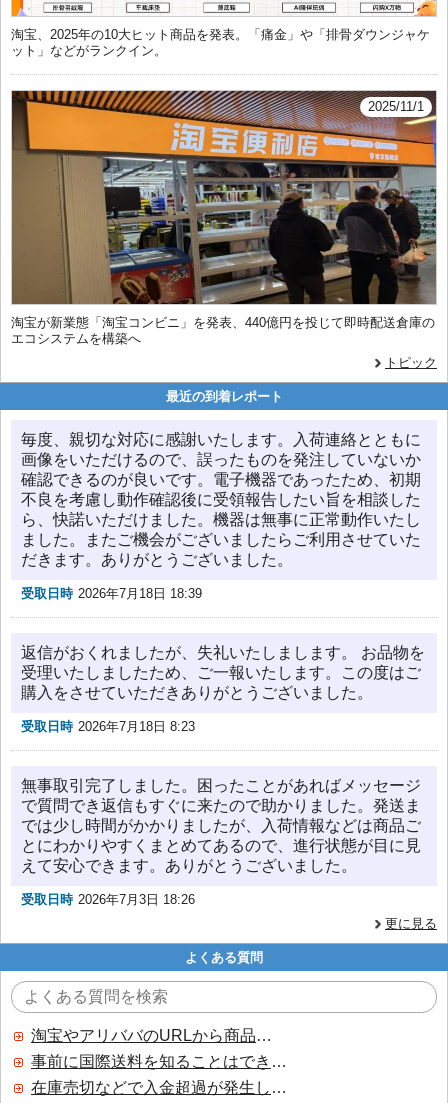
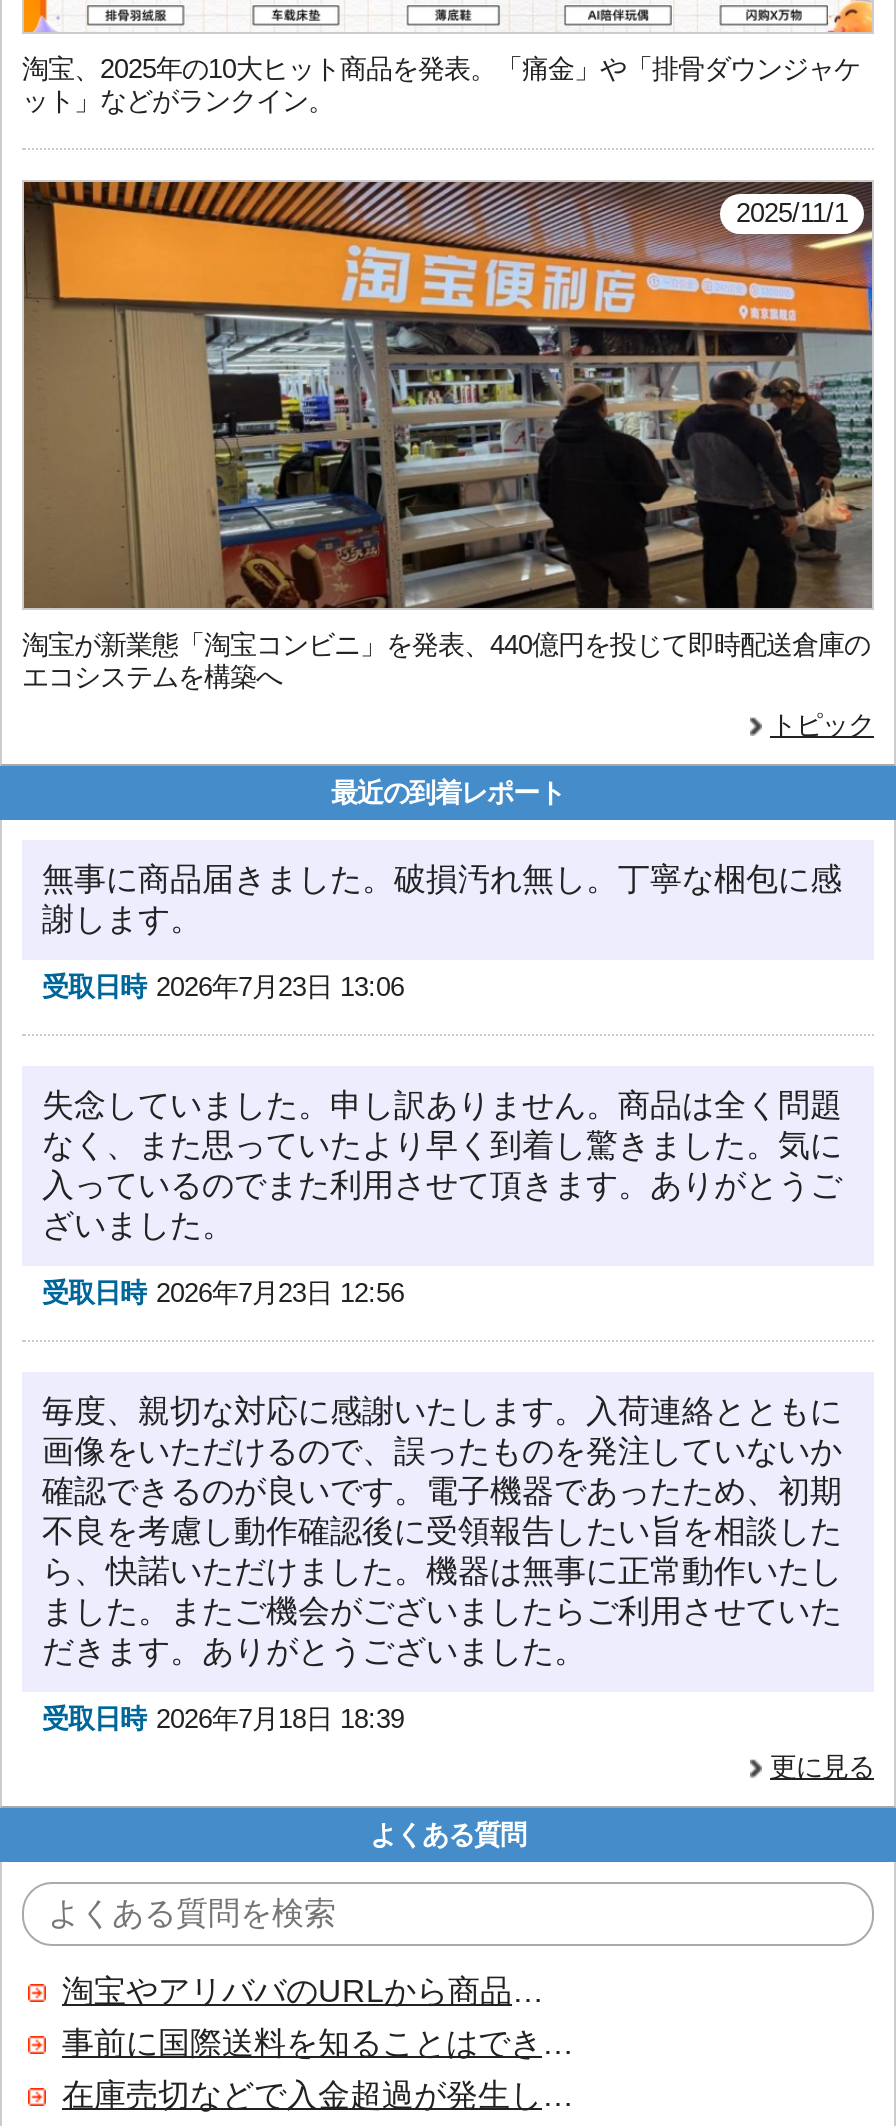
+ 無事に商品届きました。破損汚れ無し。丁寧な梱包に感
+ 謝します。
+ 受取日時 2026年7月23日 13:06

+ 失念していました。申し訳ありません。商品は全く問題
+ なく、また思っていたより早く到着し驚きました。気に
+ 入っているのでまた利用させて頂きます。ありがとうご
+ ざいました。
+ 受取日時 2026年7月23日 12:56

moved down: 毎度、親切な対応に感謝いたします。入荷連絡とともに | 画像をいただけるので、誤ったものを発注していないか | 確認できるのが良いです。電子機器であったため、初期 | 不良を考慮し動作確認後に受領報告したい旨を相談した | ら、快諾いただけました。機器は無事に正常動作いたし | ました。またご機会がございましたらご利用させていた | だきます。ありがとうございました。 | 受取日時 2026年7月18日 18:39

- 返信がおくれましたが、失礼いたしまします。 お品物を
- 受理いたしましたため、ご一報いたします。この度はご
- 購入をさせていただきありがとうございました。
- 受取日時 2026年7月18日 8:23

- 無事取引完了しました。困ったことがあればメッセージ
- で質問でき返信もすぐに来たので助かりました。発送ま
- では少し時間がかかりましたが、入荷情報などは商品ご
- とにわかりやすくまとめてあるので、進行状態が目に見
- えて安心できます。ありがとうございました。
- 受取日時 2026年7月3日 18:26
